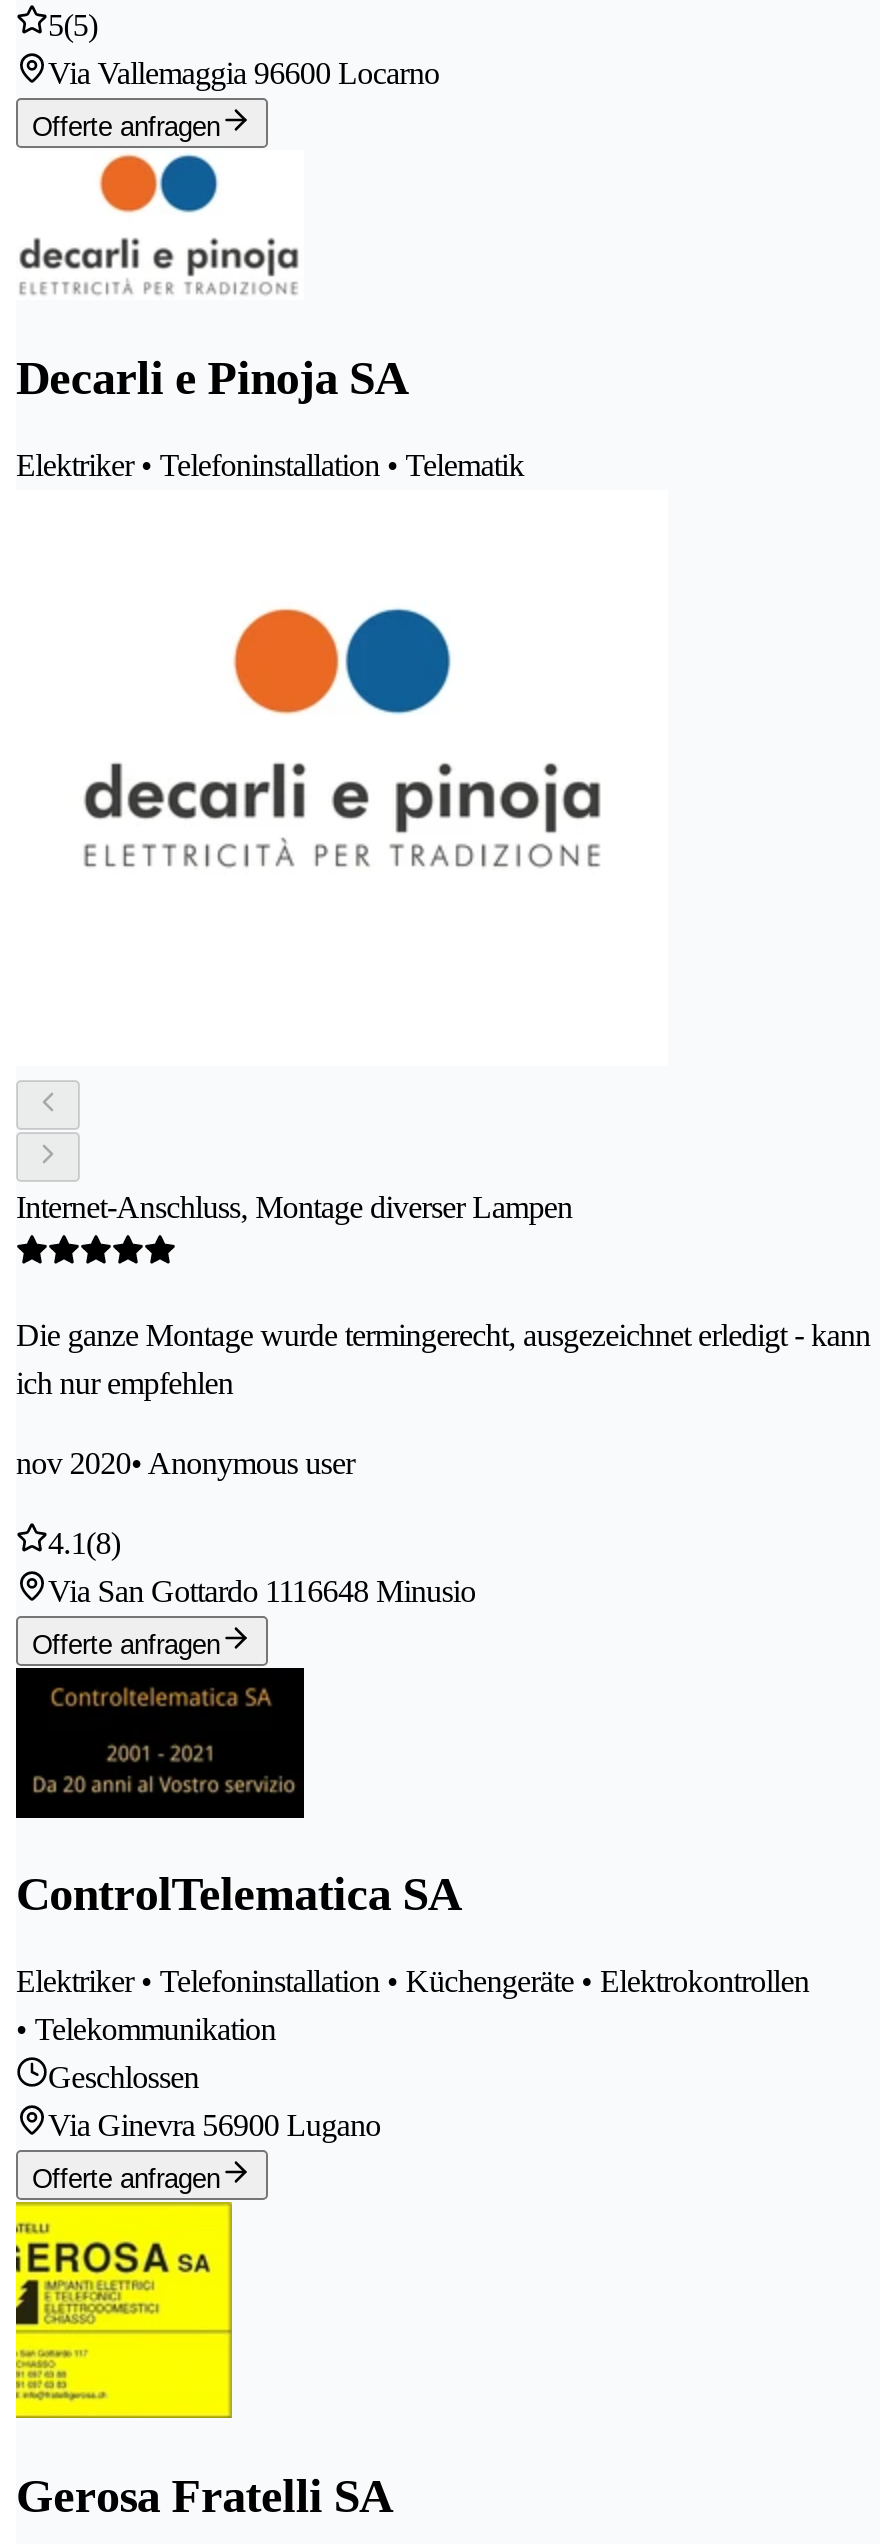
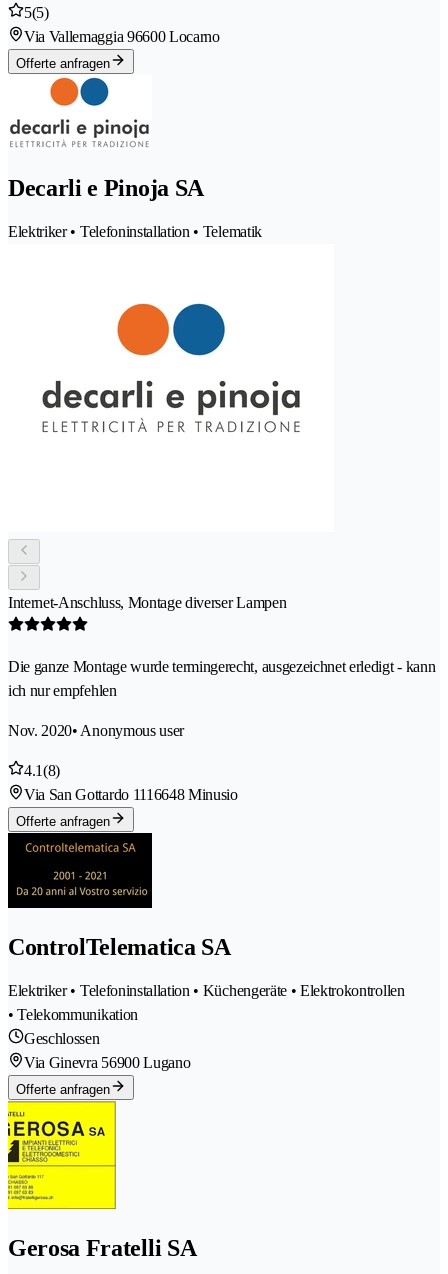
- nov 2020• Anonymous user
+ Nov. 2020• Anonymous user
